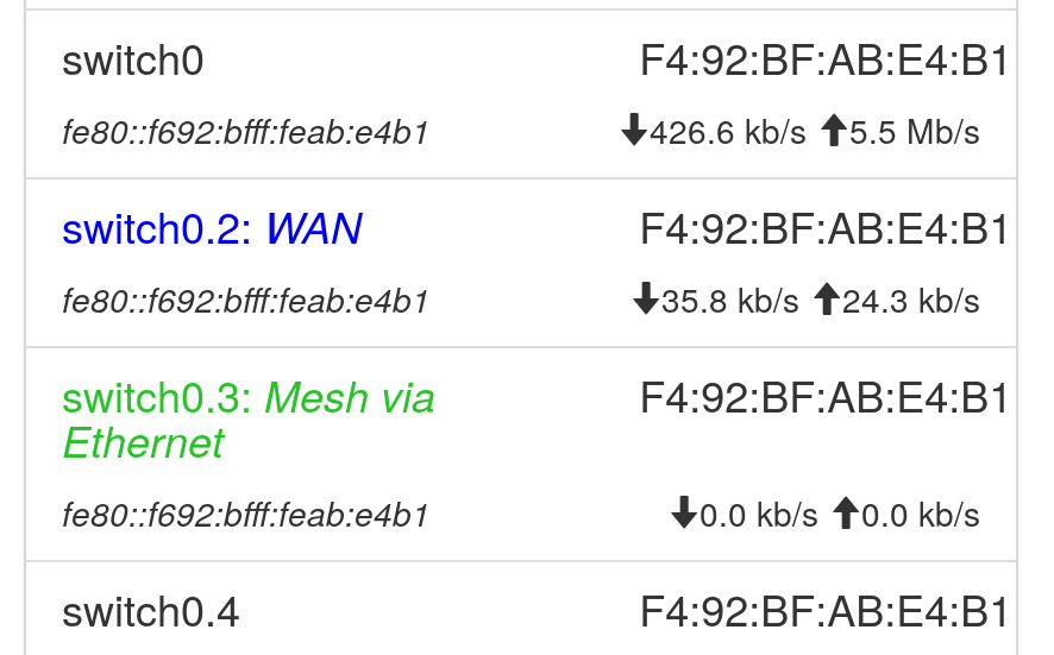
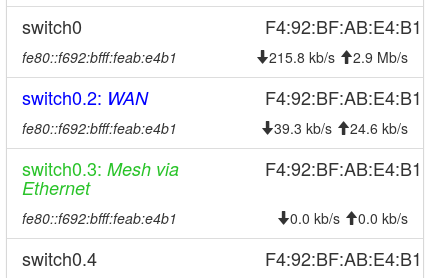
- 426.6 kb/s
+ 215.8 kb/s

- 5.5 Mb/s
+ 2.9 Mb/s

- 35.8 kb/s
+ 39.3 kb/s

- 24.3 kb/s
+ 24.6 kb/s
